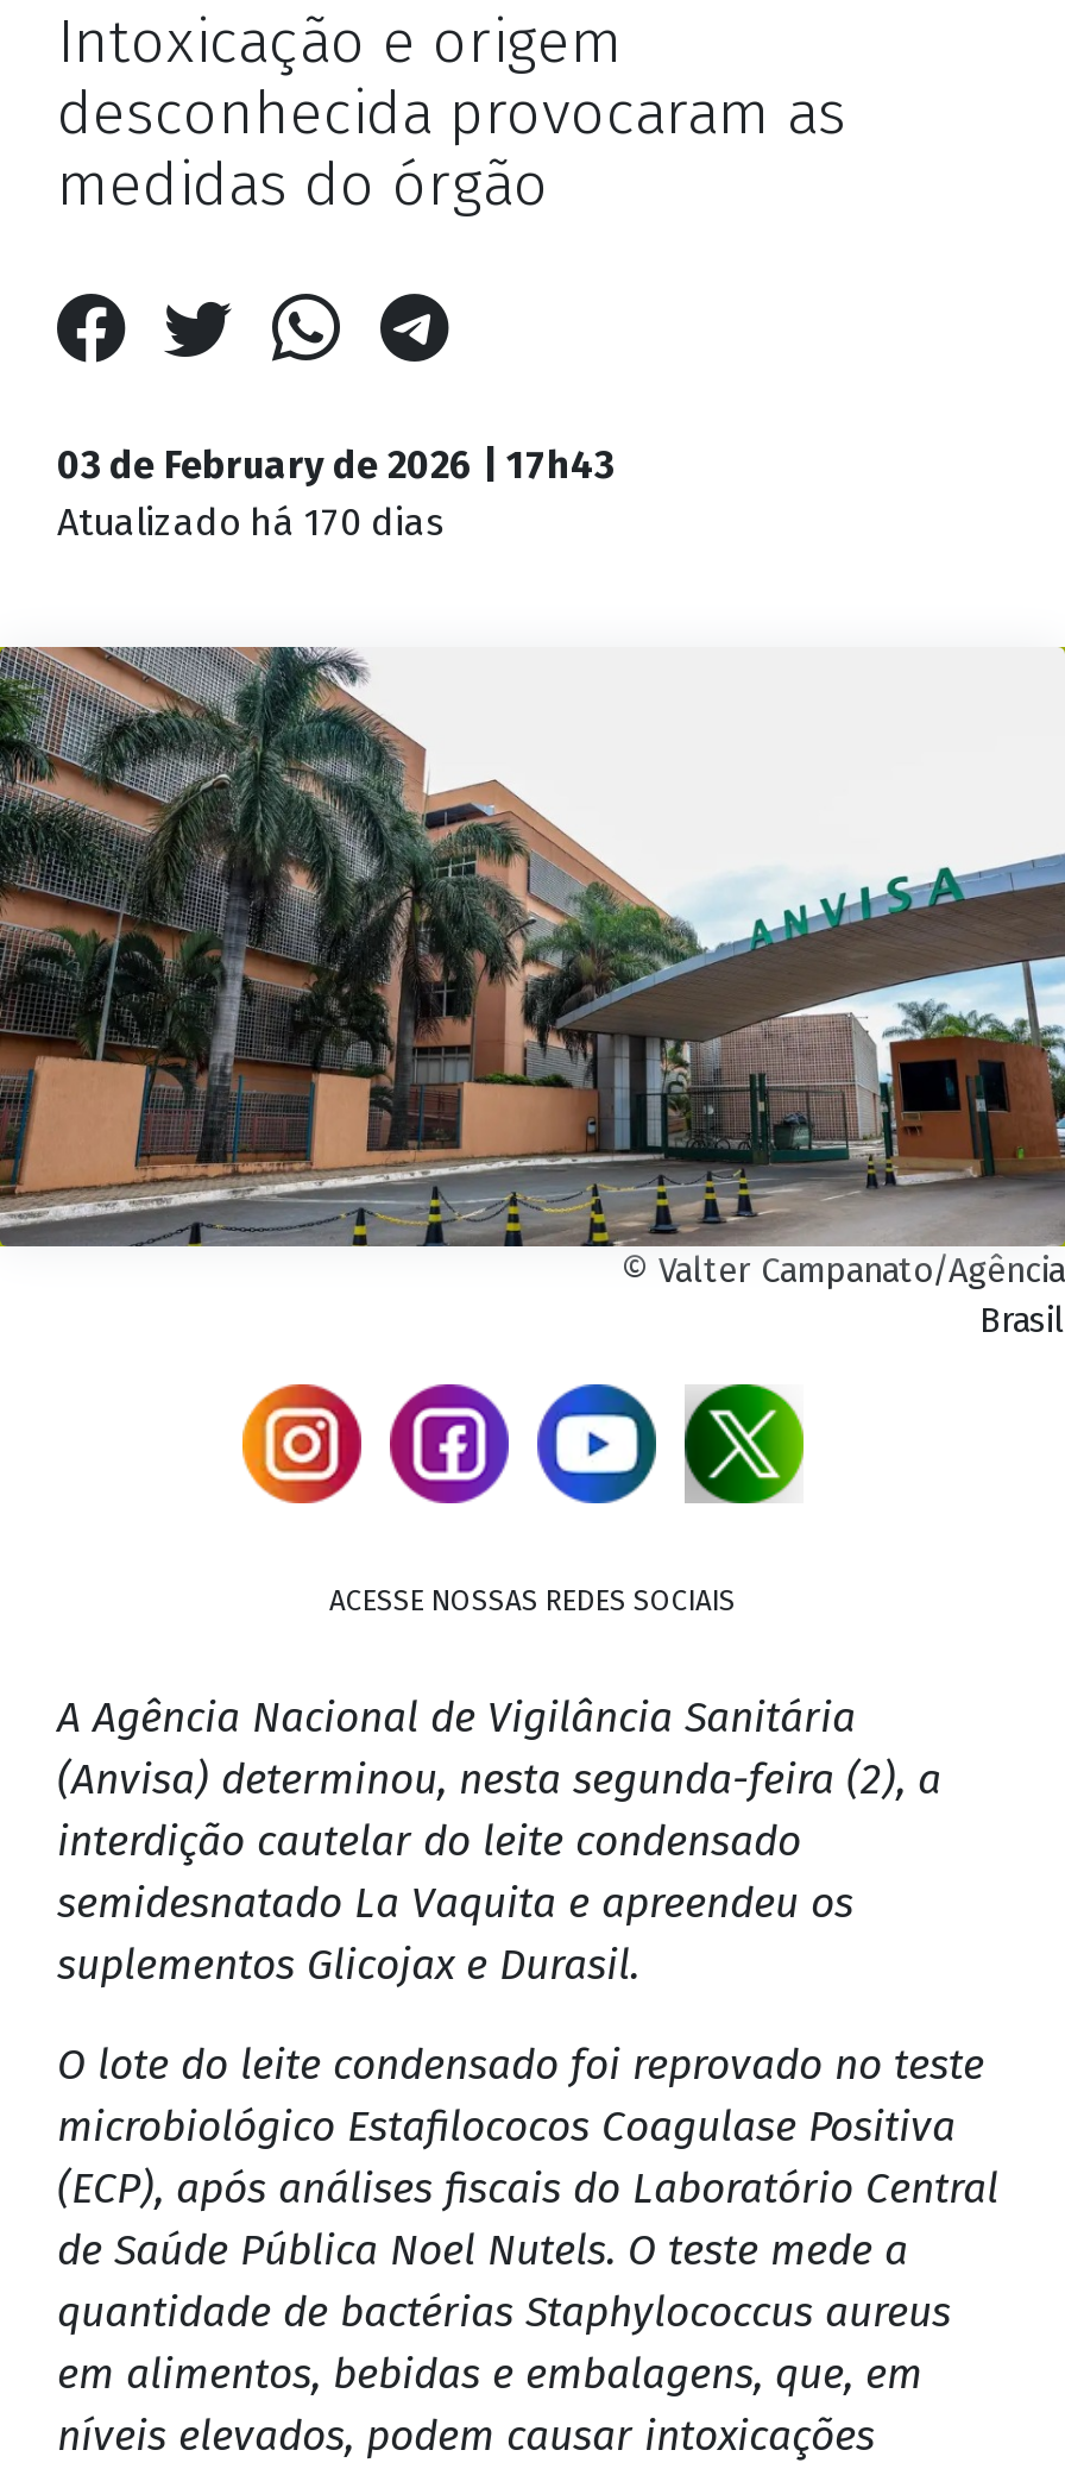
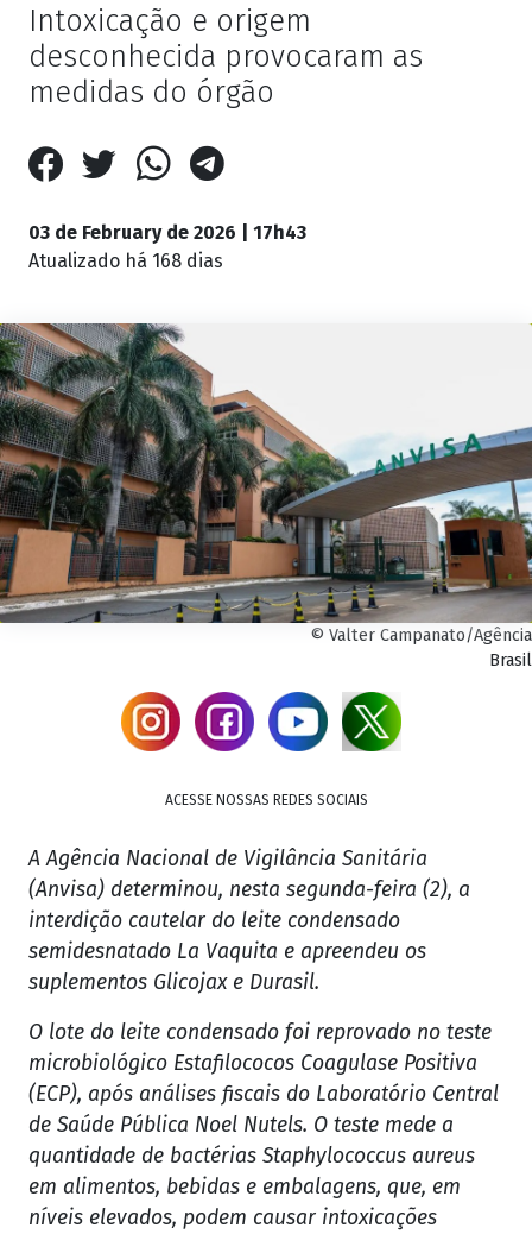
- Atualizado há 170 dias
+ Atualizado há 168 dias
